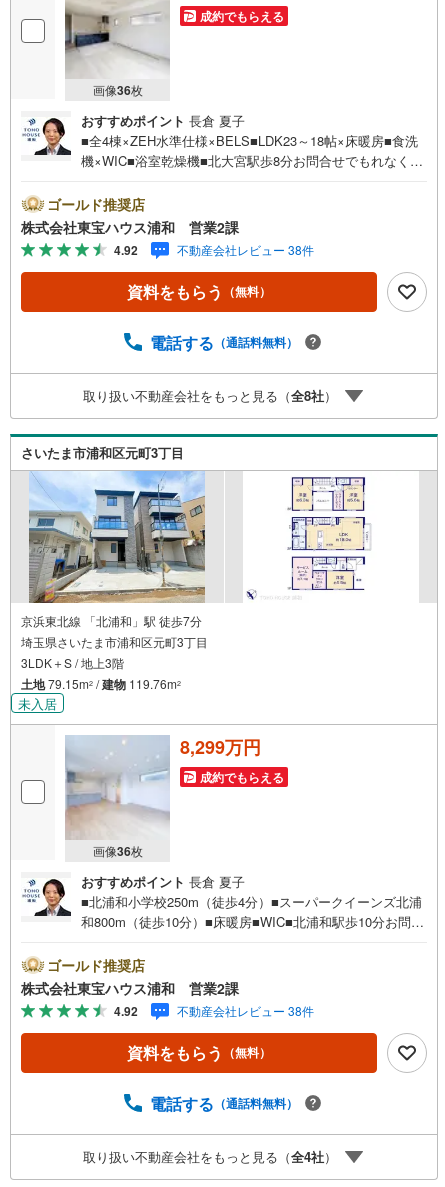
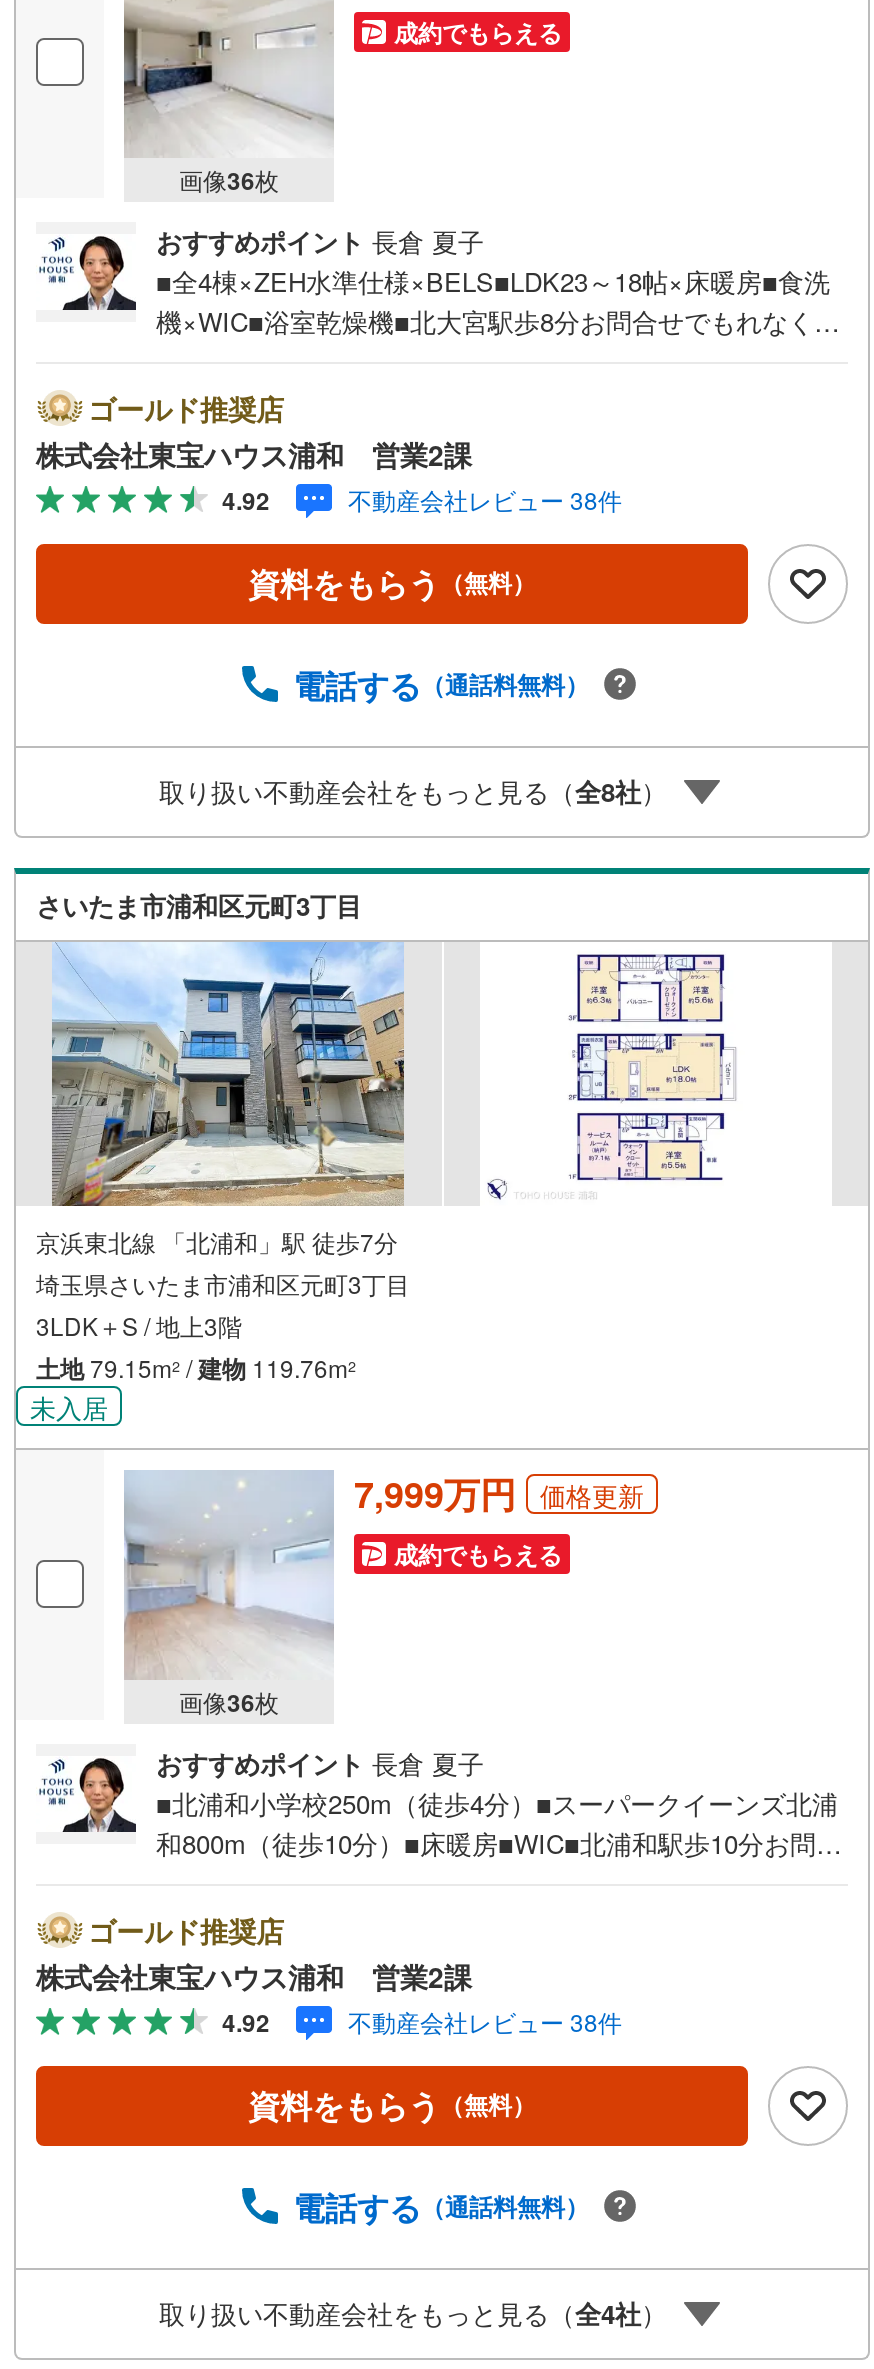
- 8,299万円
+ 7,999万円
+ 価格更新
